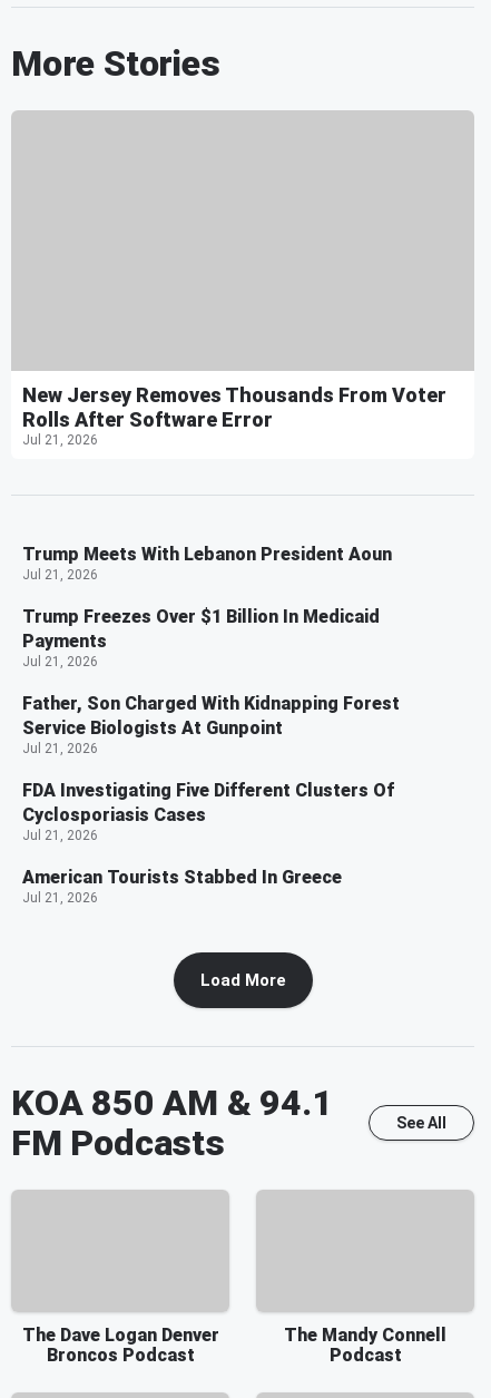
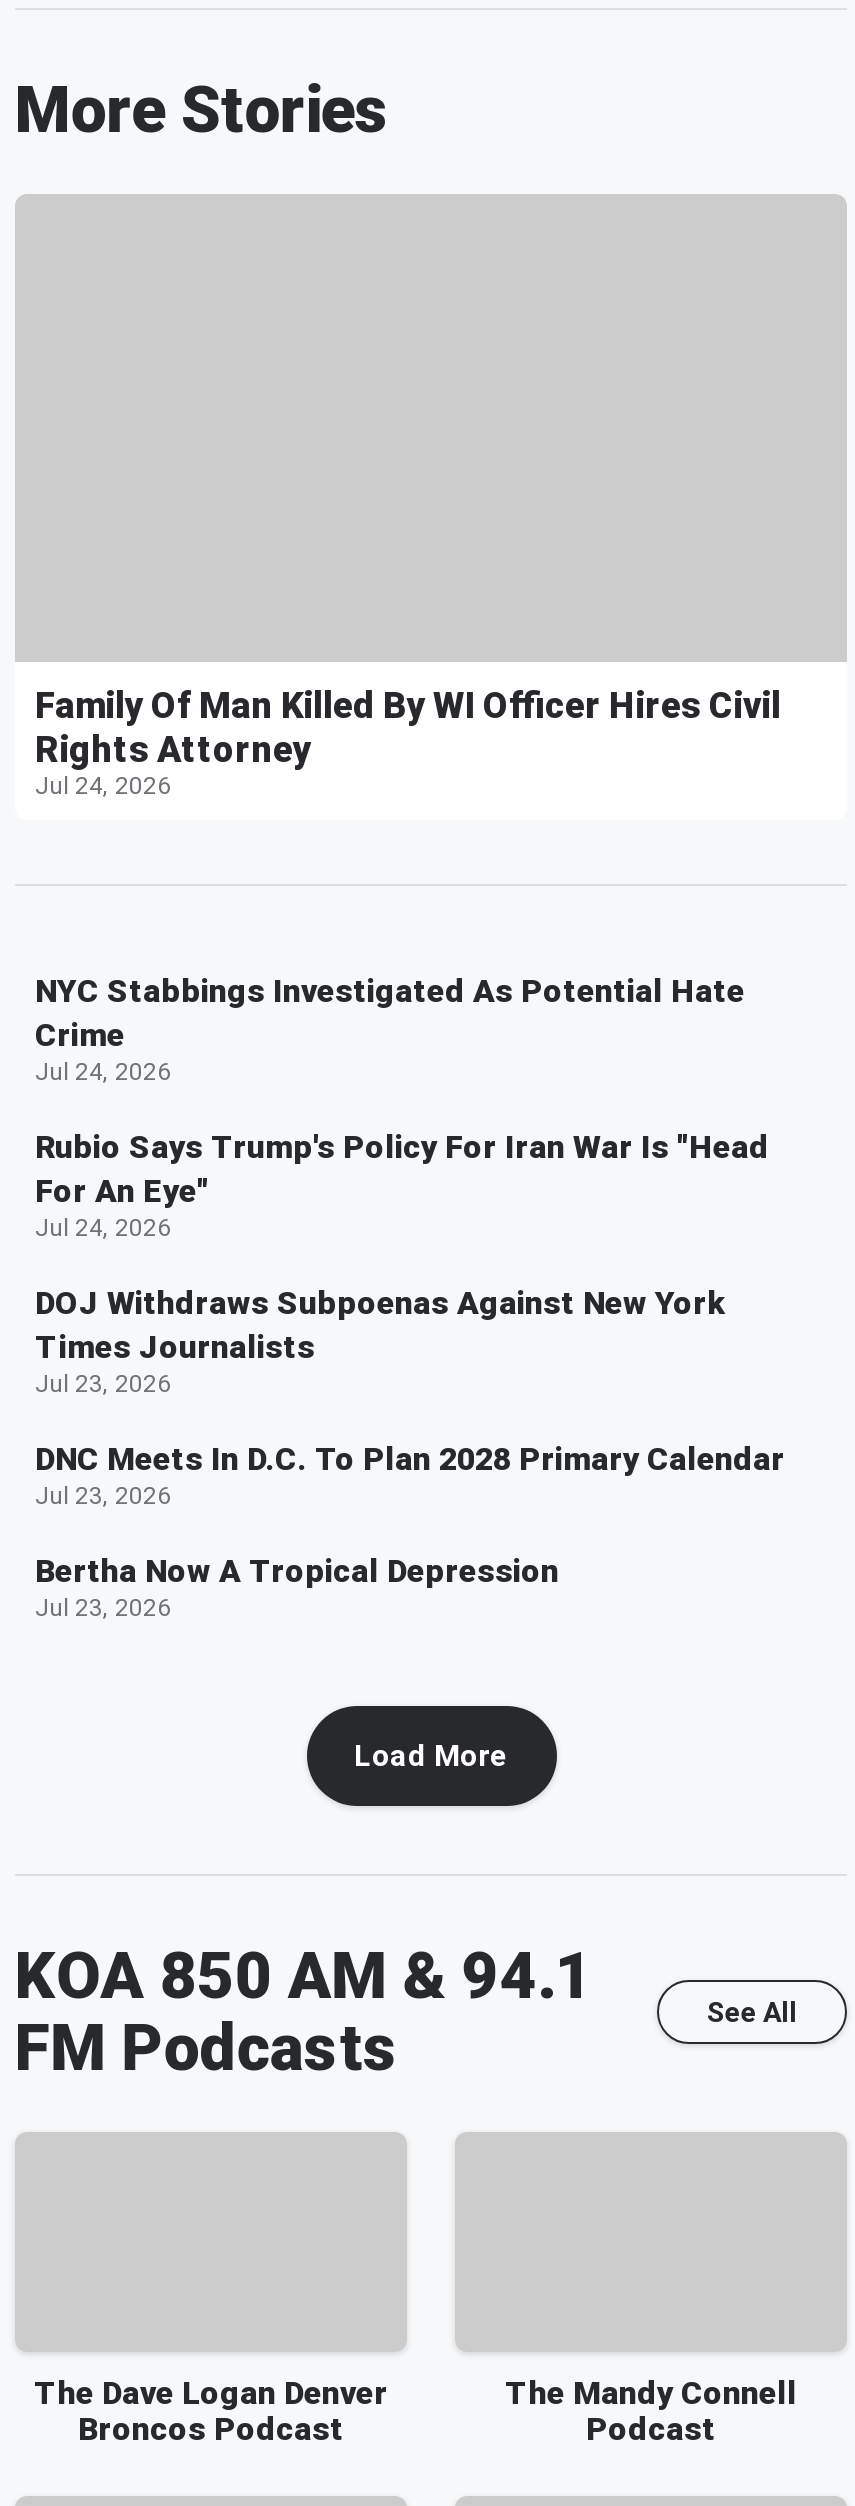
- New Jersey Removes Thousands From Voter
- Rolls After Software Error
- Jul 21, 2026
+ Family Of Man Killed By WI Officer Hires Civil
+ Rights Attorney
+ Jul 24, 2026

- Trump Meets With Lebanon President Aoun
- Jul 21, 2026
+ NYC Stabbings Investigated As Potential Hate
+ Crime
+ Jul 24, 2026

- Trump Freezes Over $1 Billion In Medicaid
- Payments
- Jul 21, 2026
+ Rubio Says Trump's Policy For Iran War Is "Head
+ For An Eye"
+ Jul 24, 2026

- Father, Son Charged With Kidnapping Forest
- Service Biologists At Gunpoint
- Jul 21, 2026
+ DOJ Withdraws Subpoenas Against New York
+ Times Journalists
+ Jul 23, 2026

- FDA Investigating Five Different Clusters Of
- Cyclosporiasis Cases
- Jul 21, 2026
+ DNC Meets In D.C. To Plan 2028 Primary Calendar
+ Jul 23, 2026

- American Tourists Stabbed In Greece
- Jul 21, 2026
+ Bertha Now A Tropical Depression
+ Jul 23, 2026
